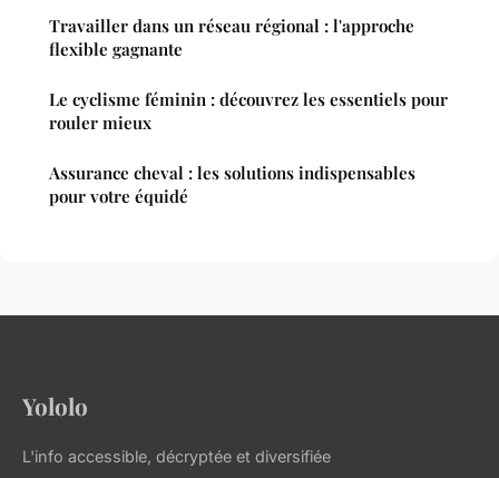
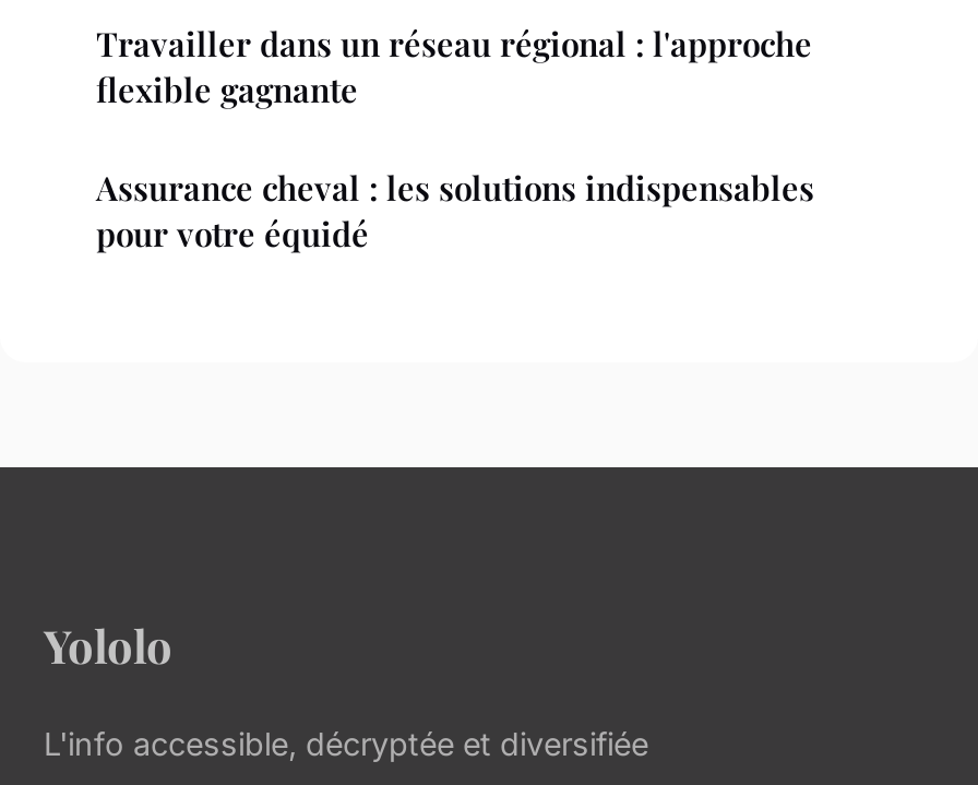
- Le cyclisme féminin : découvrez les essentiels pour
- rouler mieux
